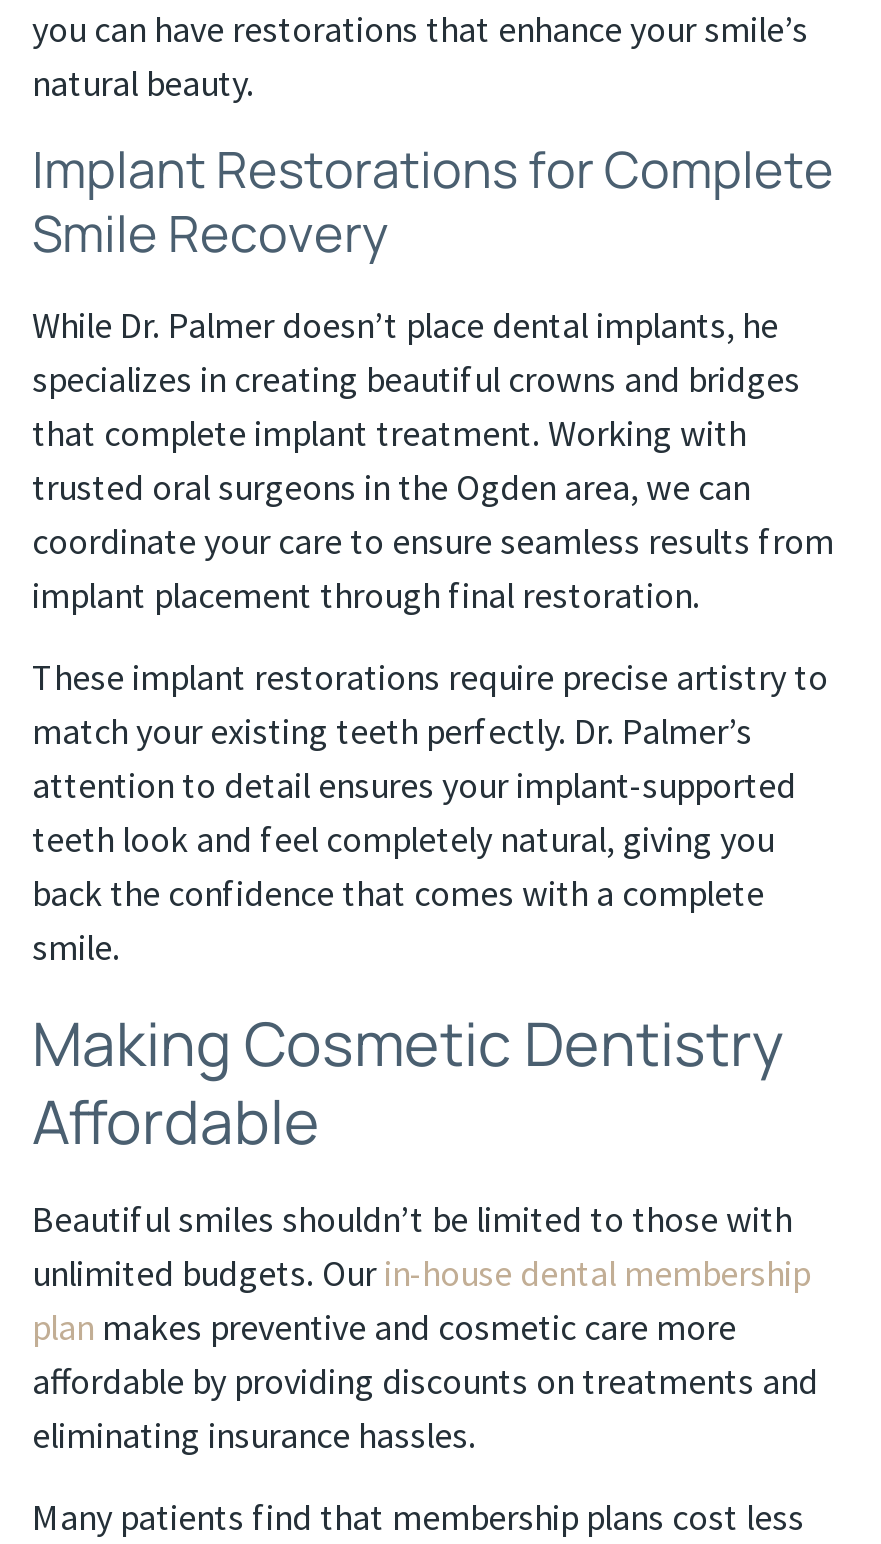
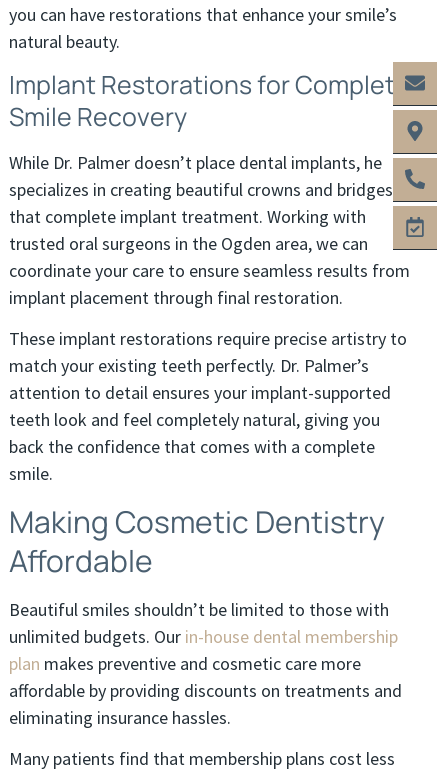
+ [image]
